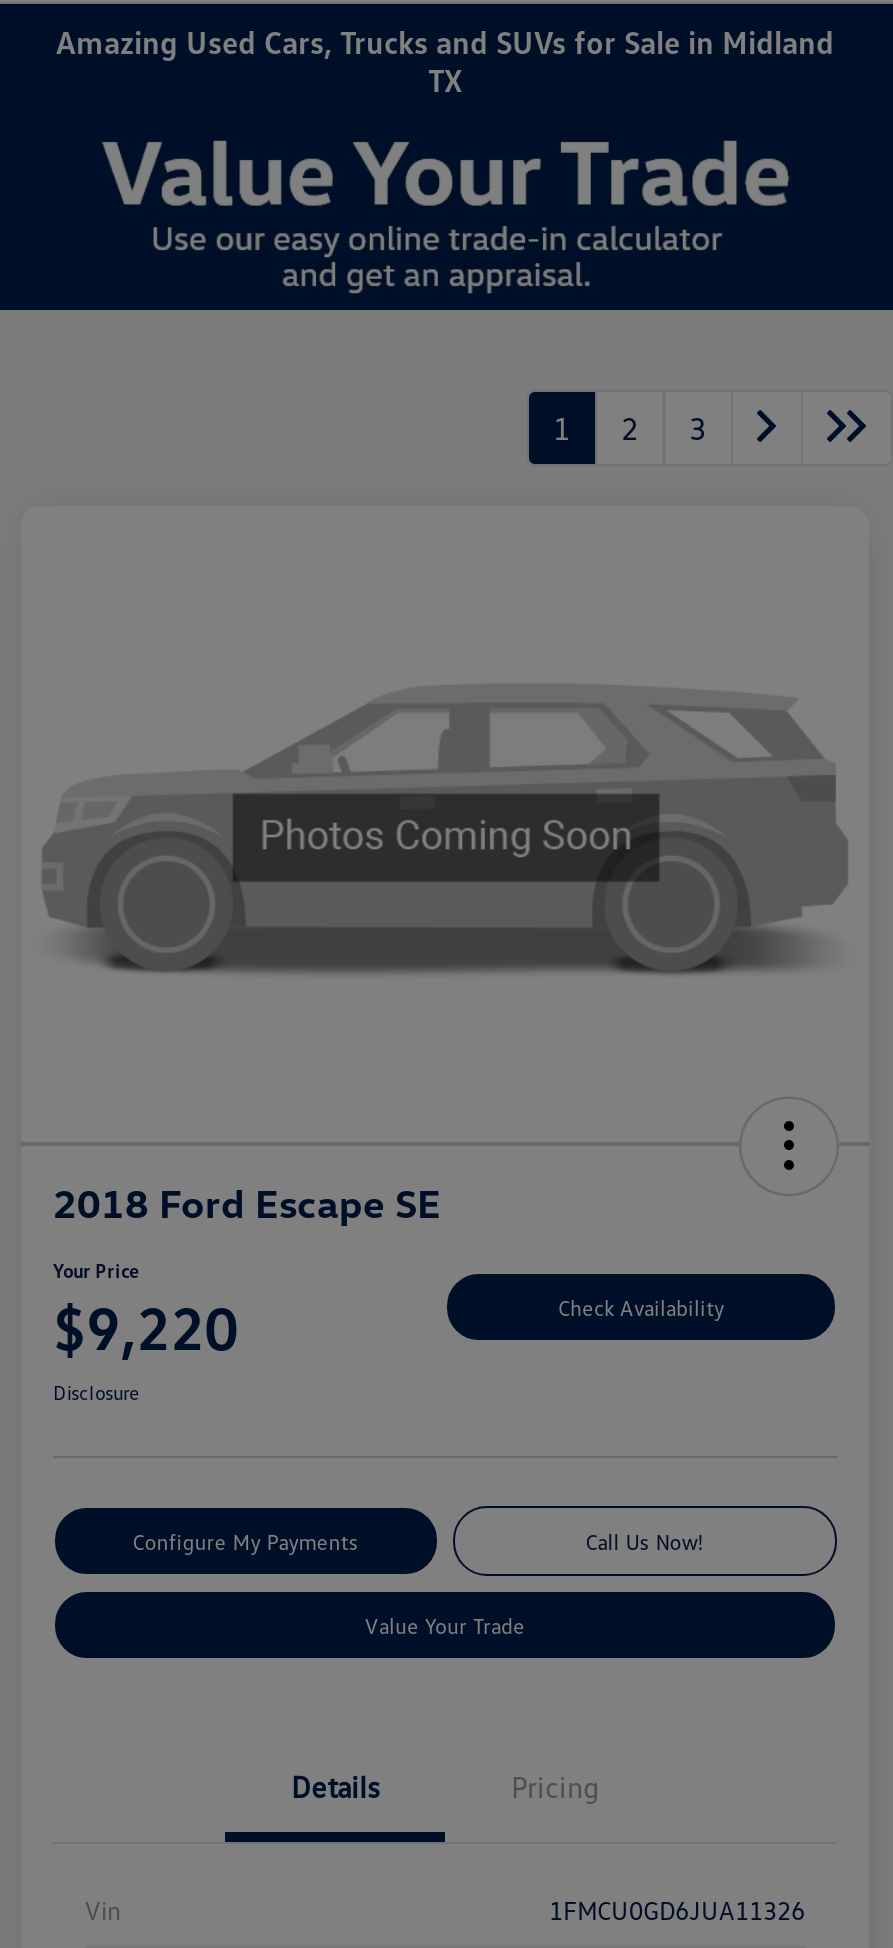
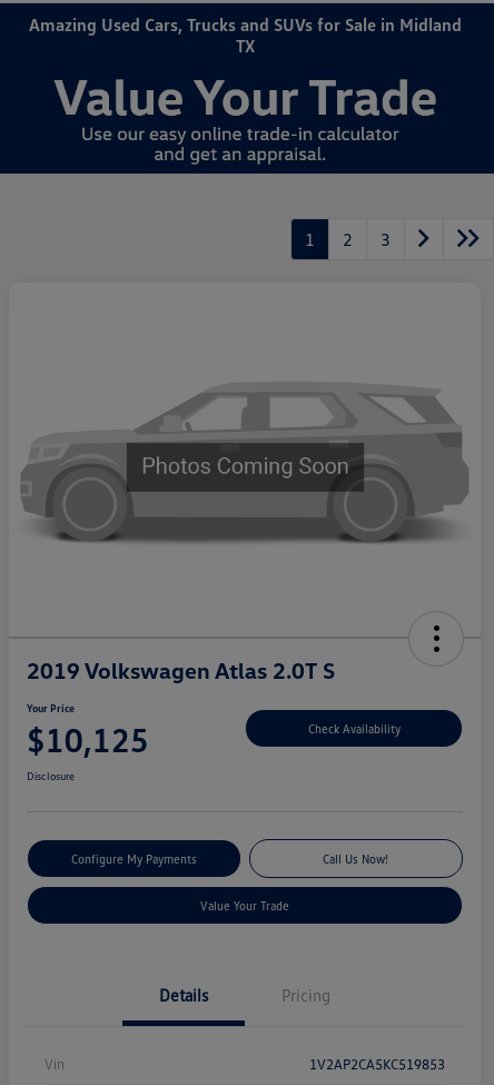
- 2018 Ford Escape SE
+ 2019 Volkswagen Atlas 2.0T S

- $9,220
+ $10,125

- 1FMCU0GD6JUA11326
+ 1V2AP2CA5KC519853
